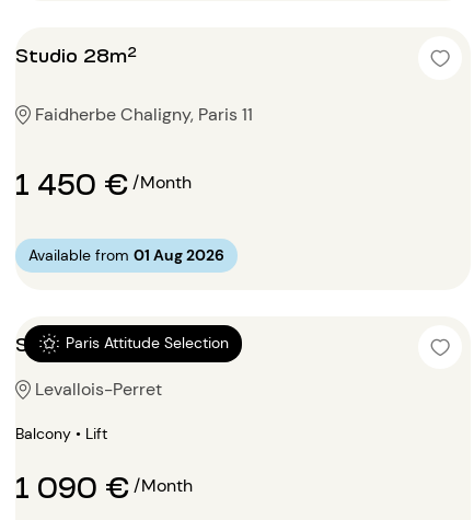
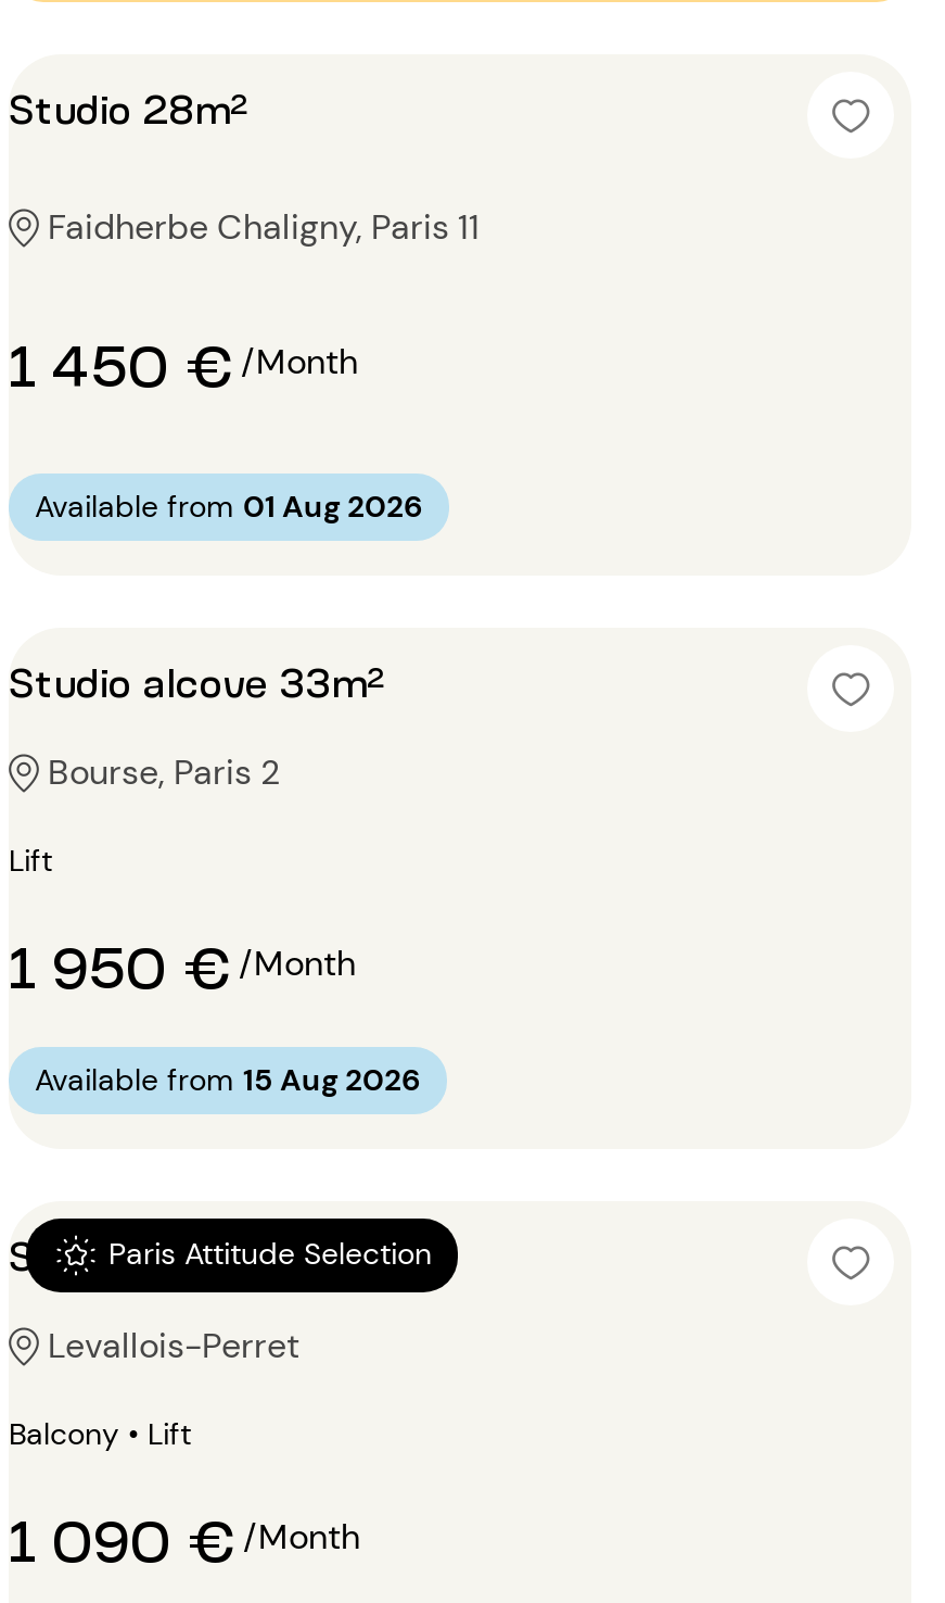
+ Studio alcove 33m²
+ Bourse, Paris 2
+ Lift
+ 1 950 € /Month
+ Available from 15 Aug 2026
